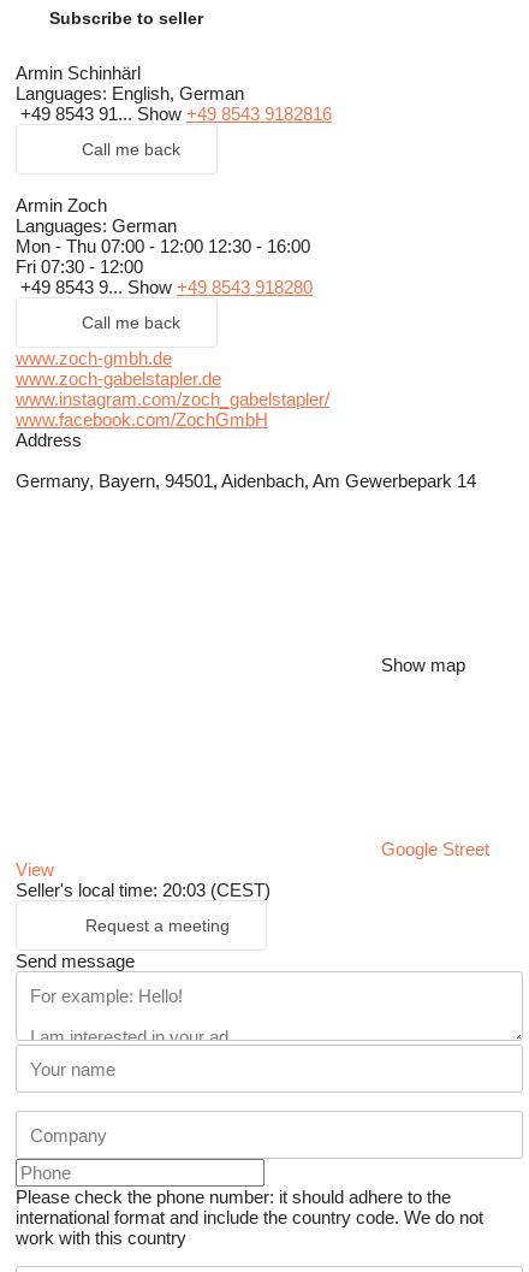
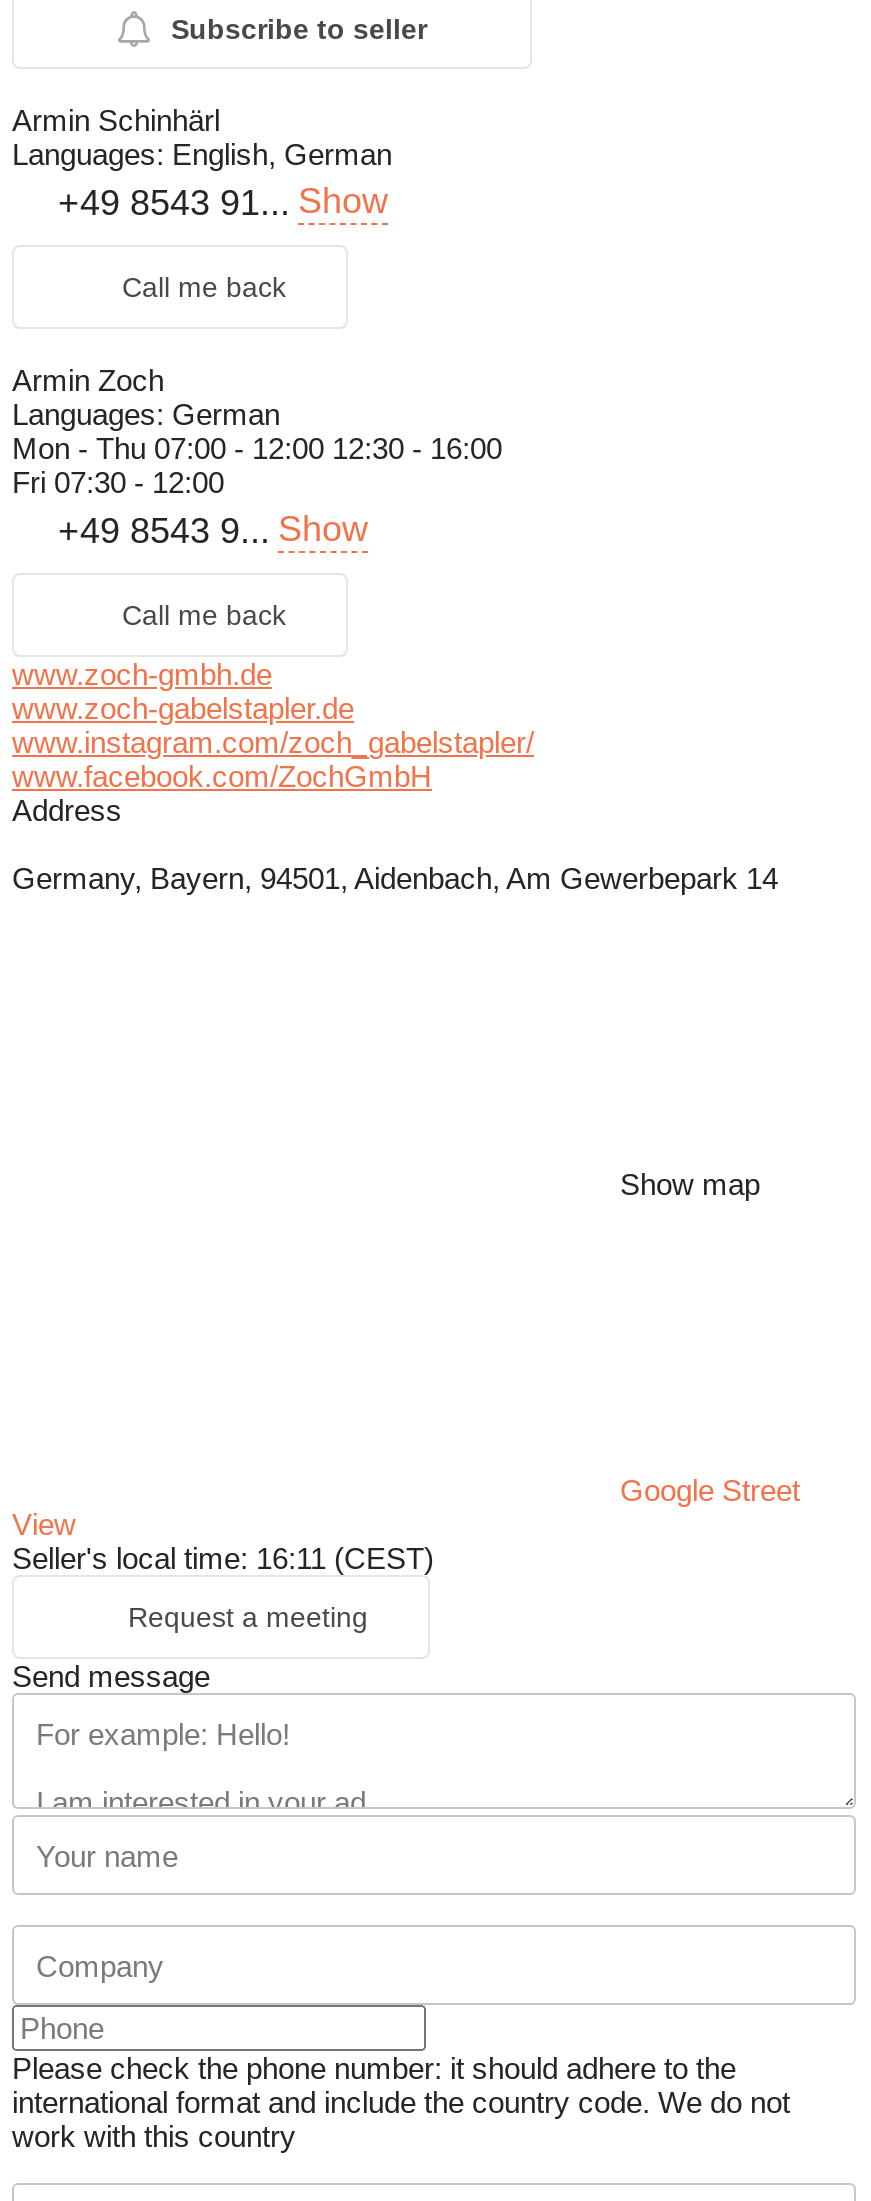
- +49 8543 91... Show +49 8543 9182816
+ +49 8543 91... Show

- +49 8543 9... Show +49 8543 918280
+ +49 8543 9... Show

- Seller's local time: 20:03 (CEST)
+ Seller's local time: 16:11 (CEST)
